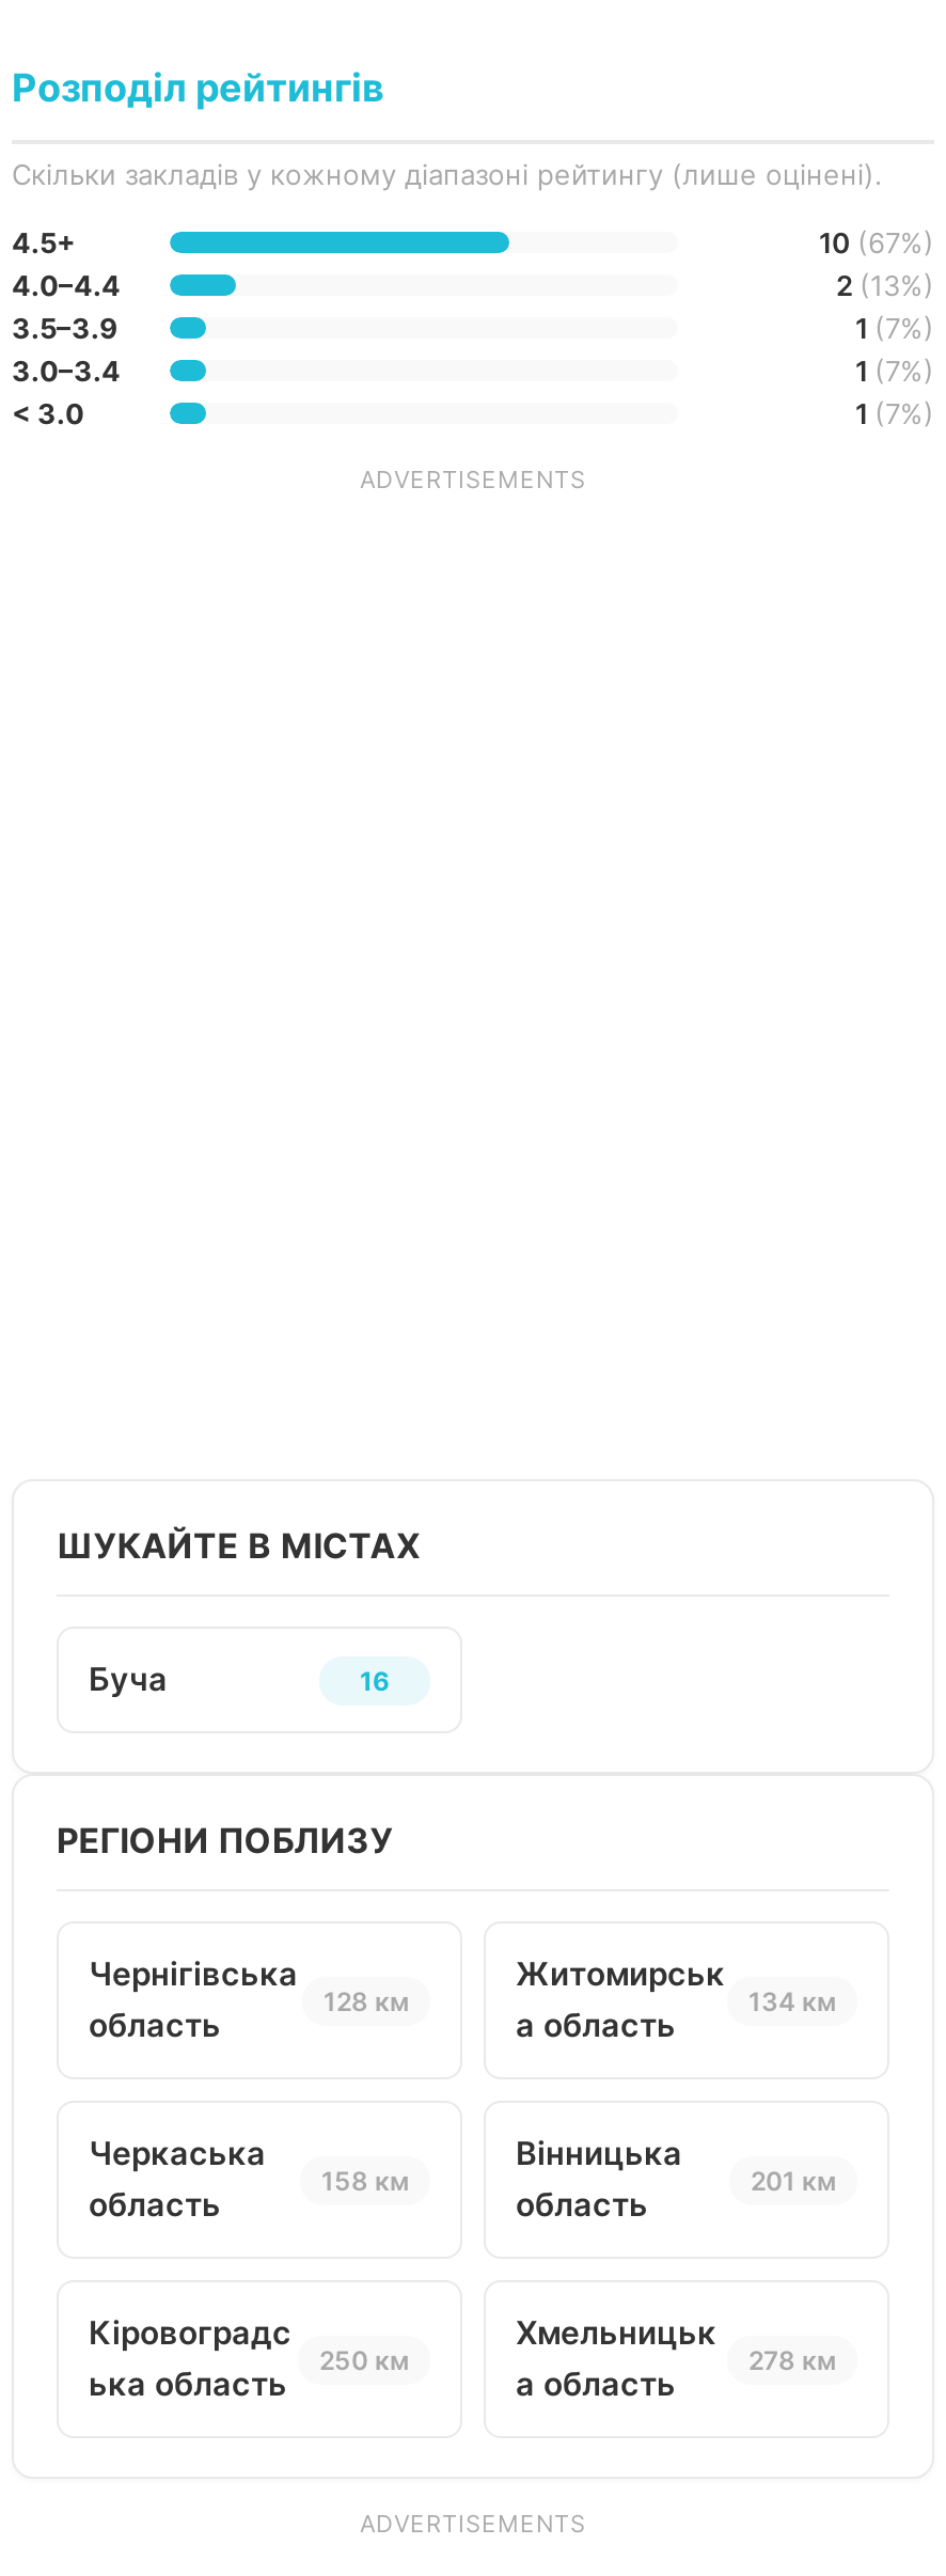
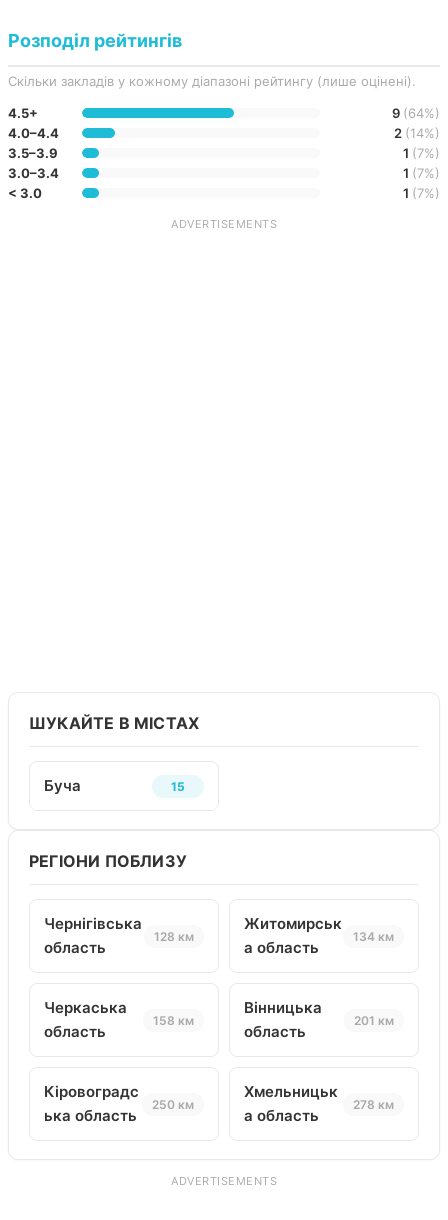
- 10 (67%)
+ 9 (64%)

- 2 (13%)
+ 2 (14%)

- 16
+ 15
